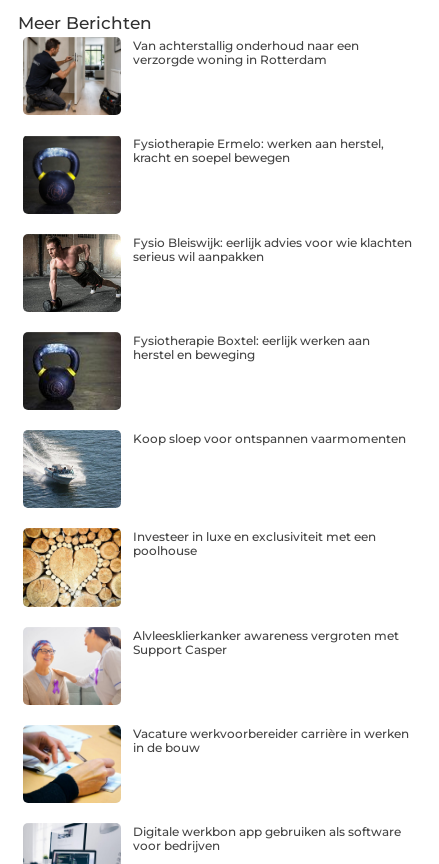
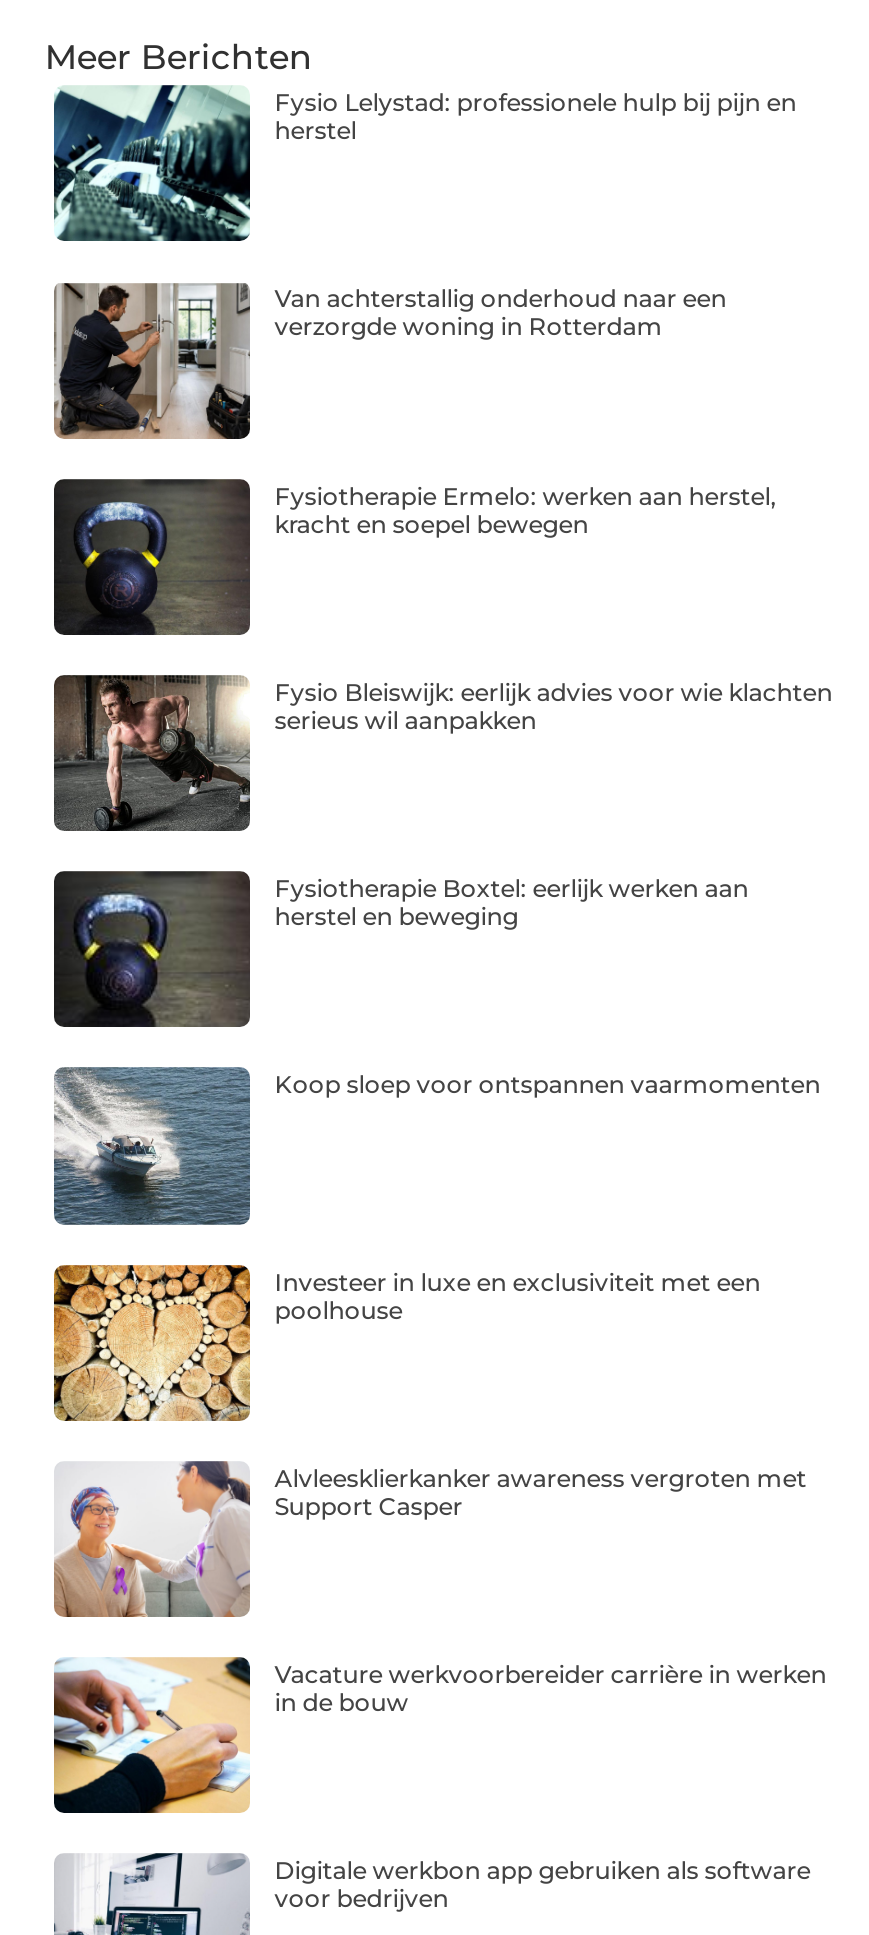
+ [image]
+ Fysio Lelystad: professionele hulp bij pijn en
+ herstel
